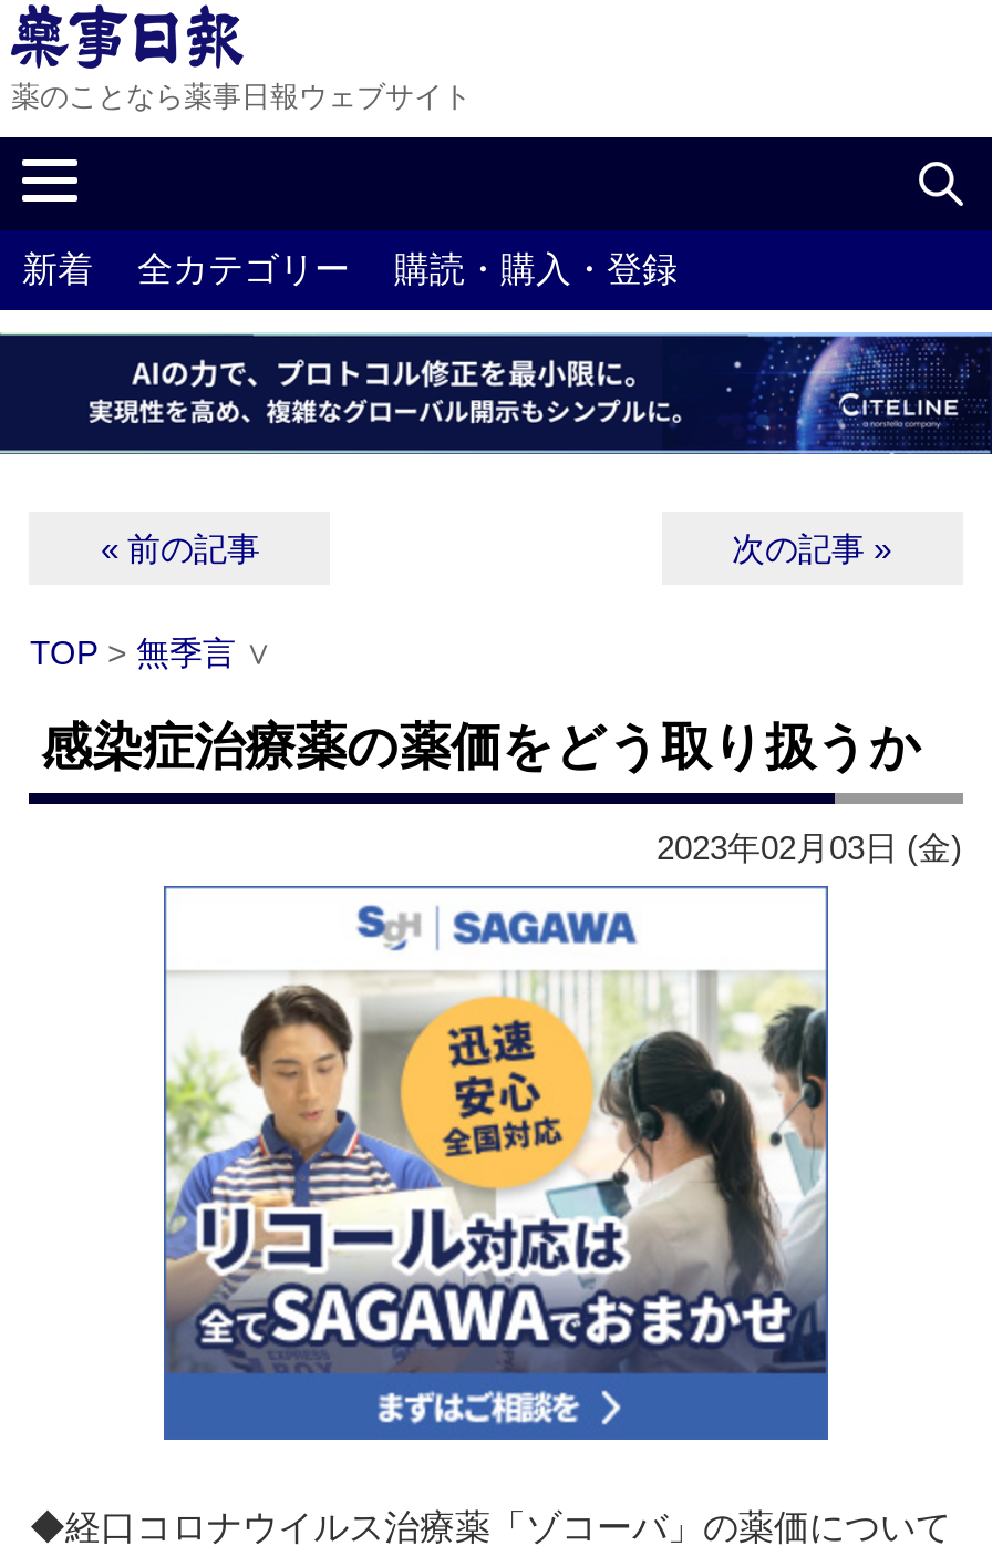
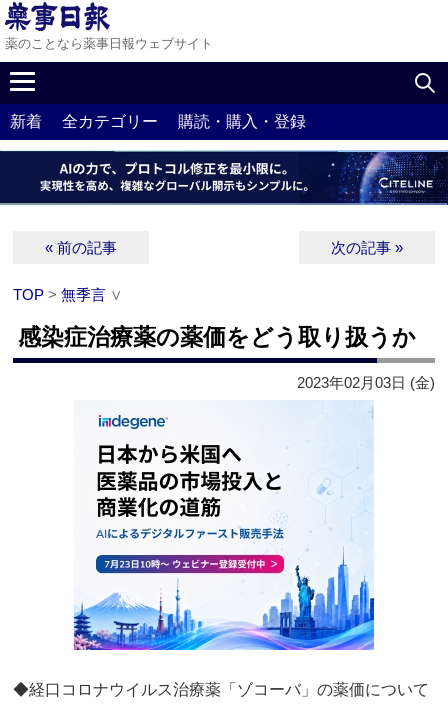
- [image]
+ [image]
